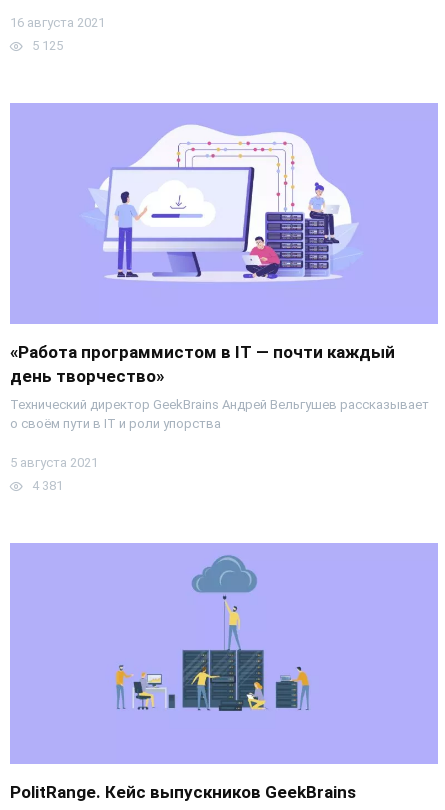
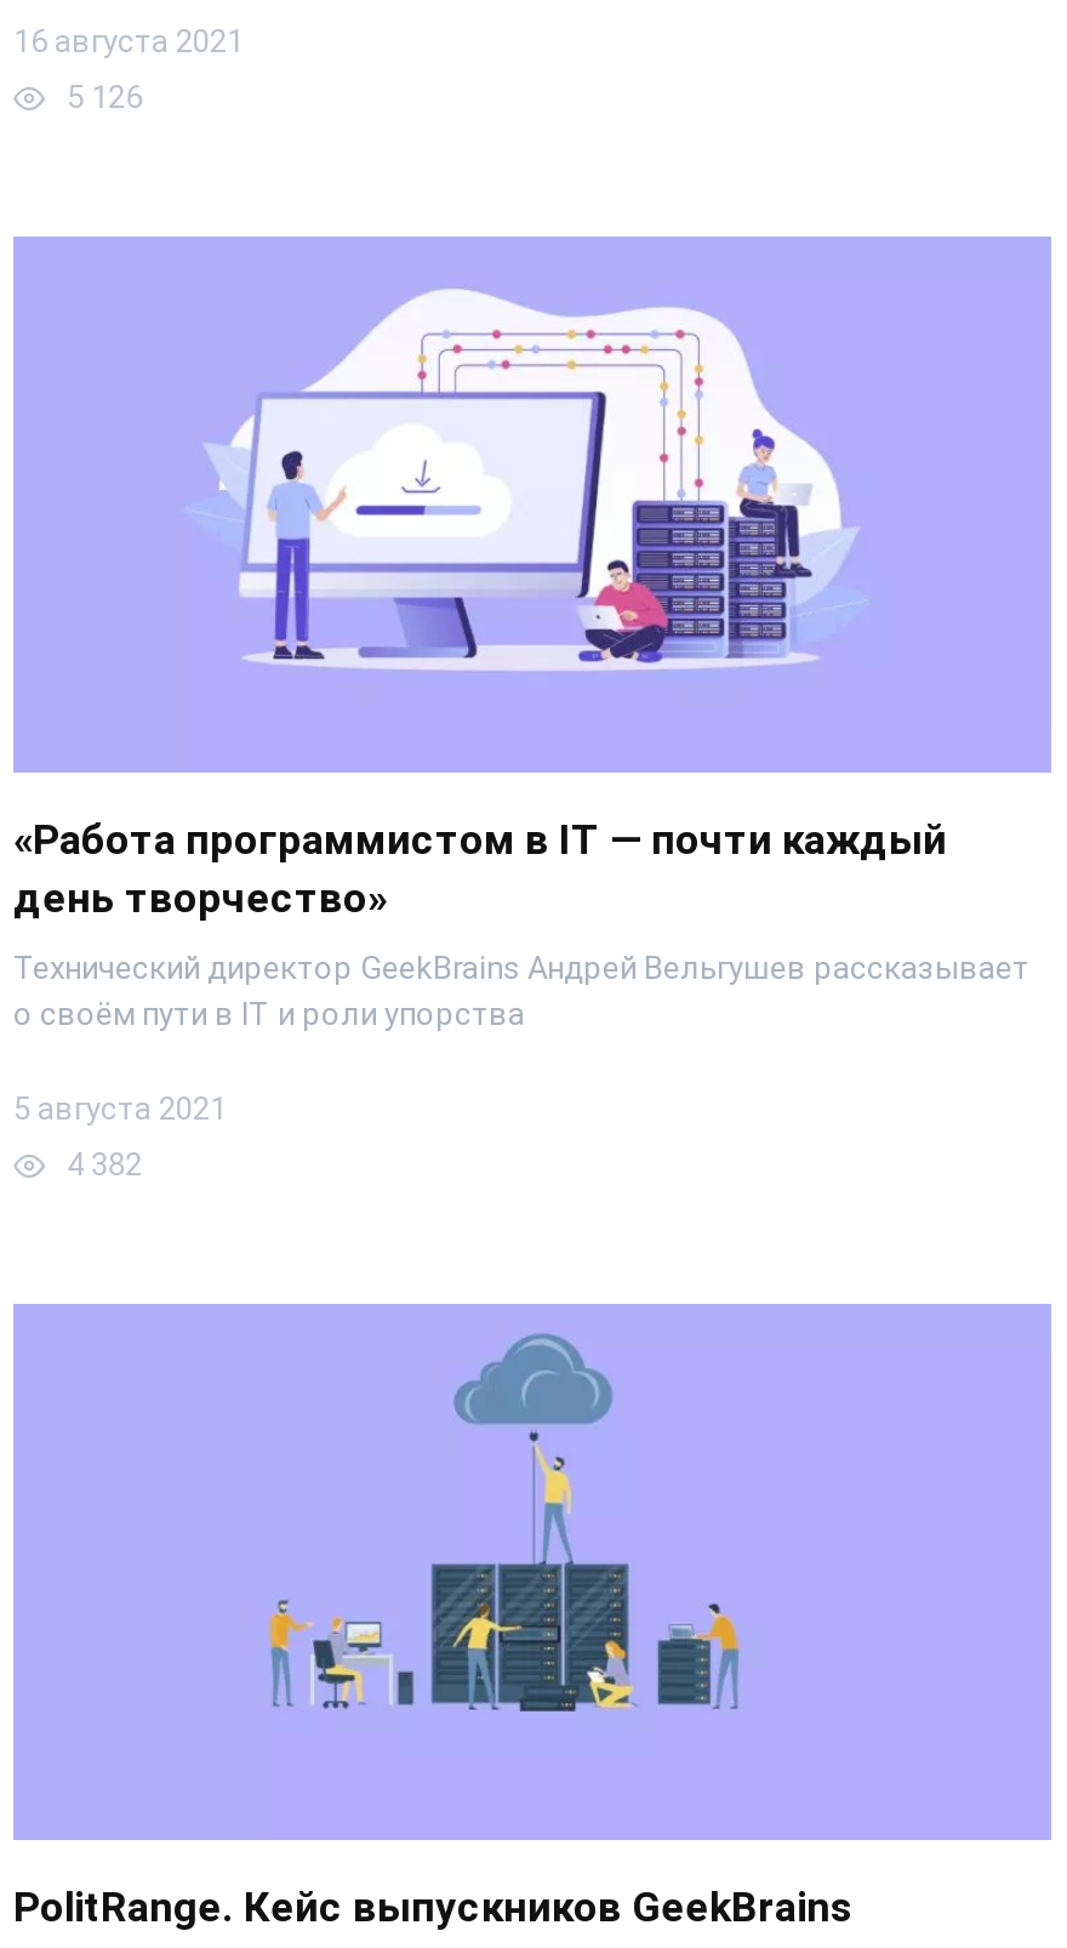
- 5 125
+ 5 126

- 4 381
+ 4 382
